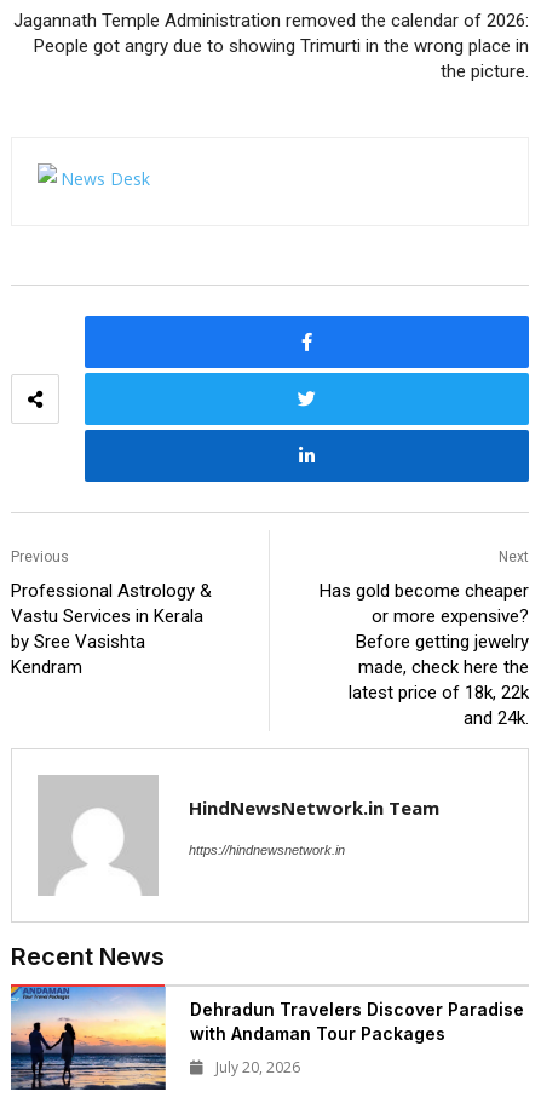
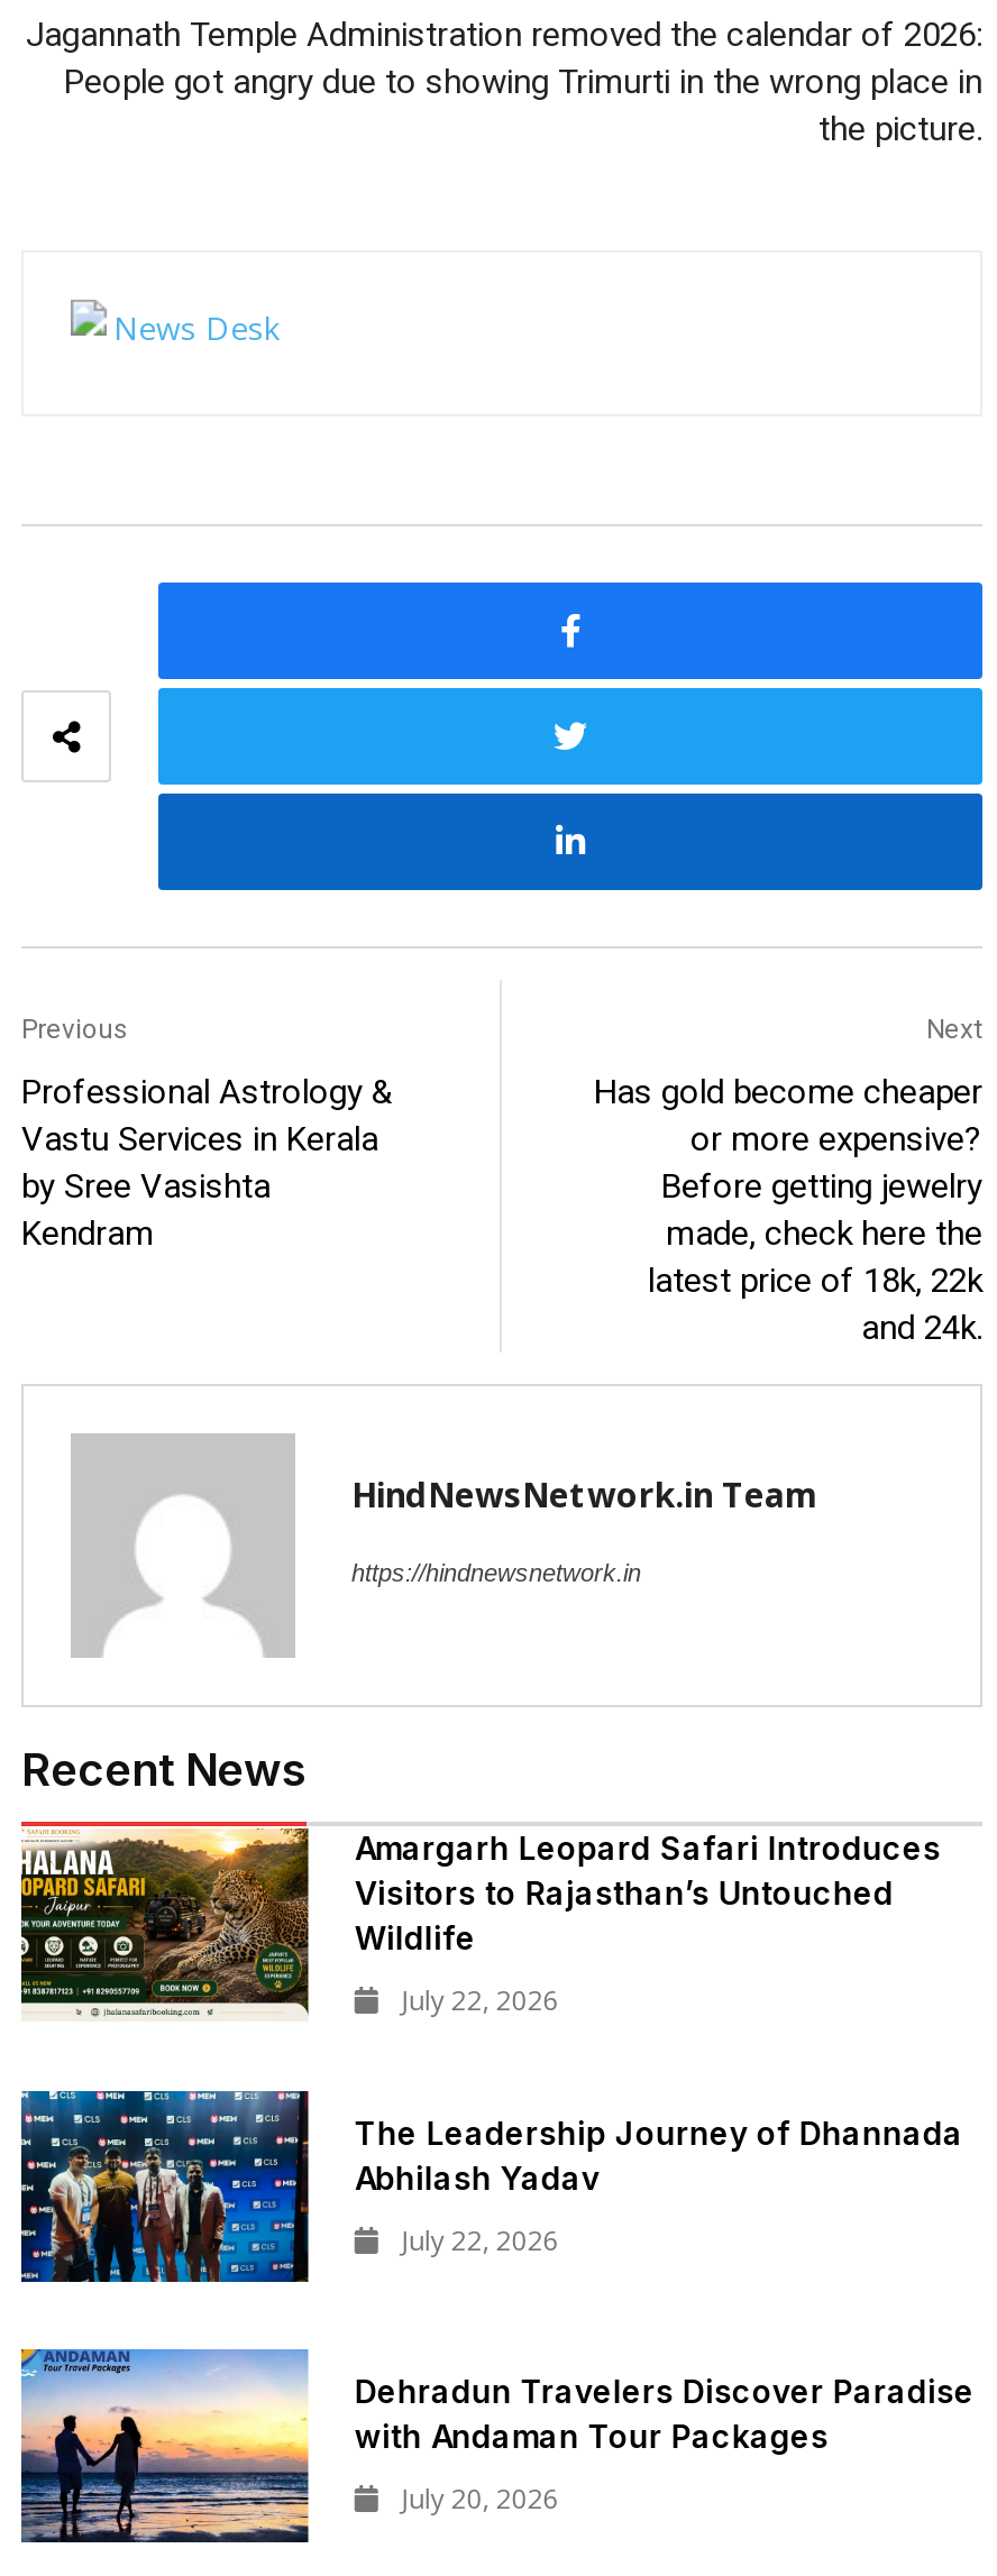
+ [image]
+ Amargarh Leopard Safari Introduces
+ Visitors to Rajasthan’s Untouched
+ Wildlife
+ July 22, 2026
+ The Leadership Journey of Dhannada
+ Abhilash Yadav
+ July 22, 2026

+ [image]
